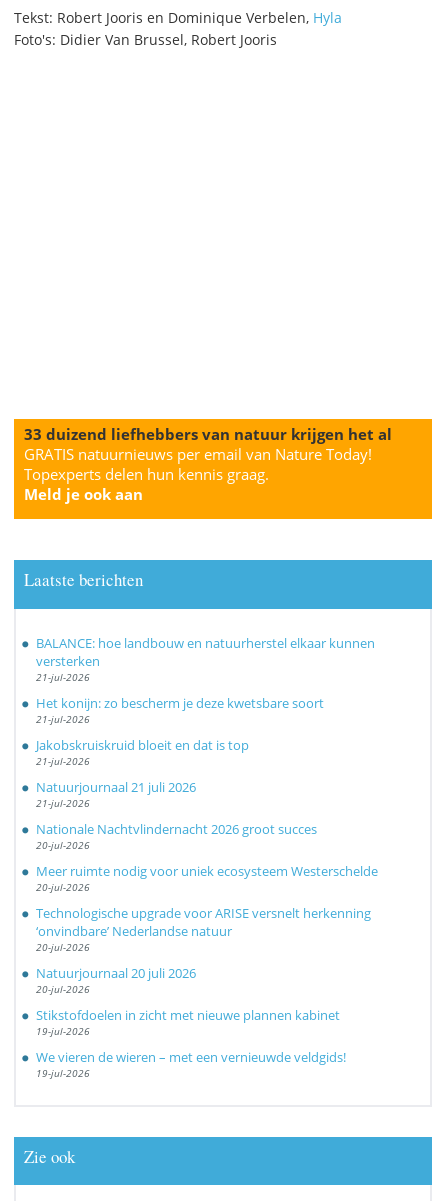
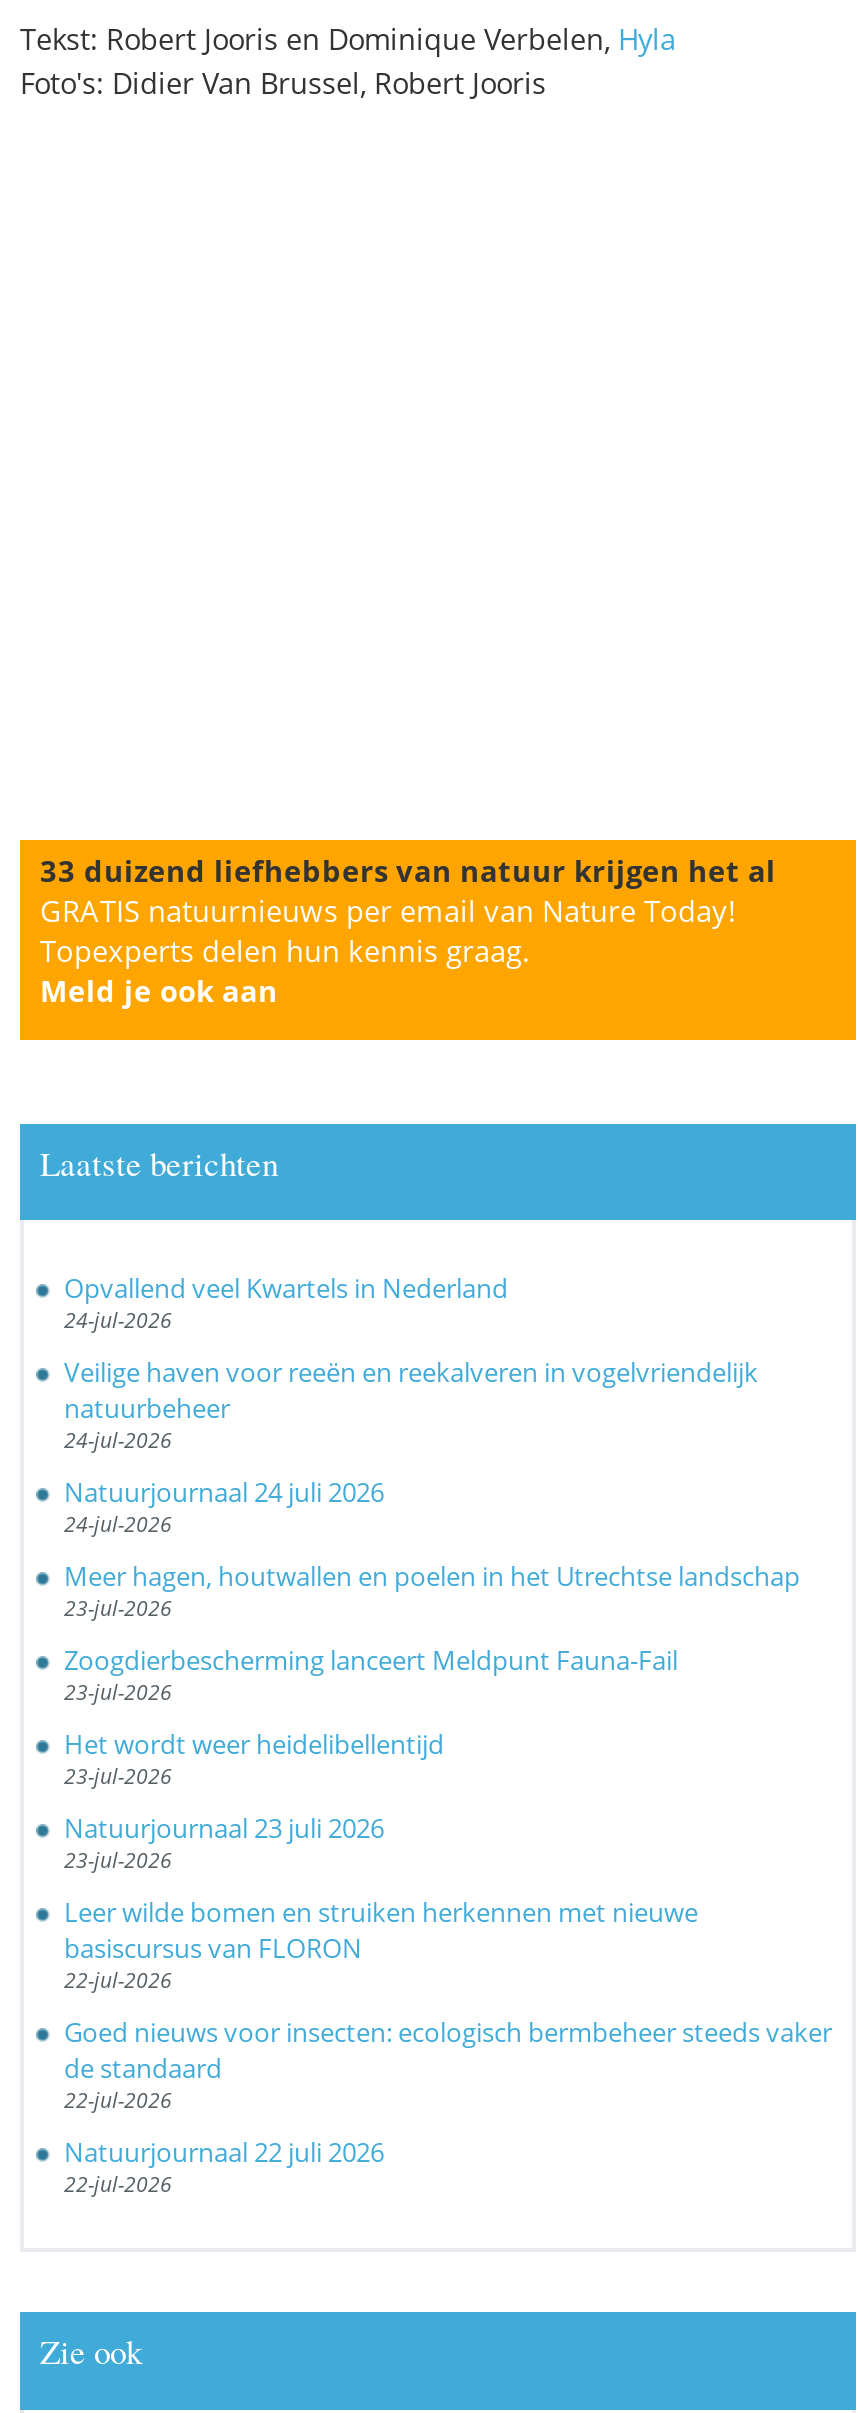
- BALANCE: hoe landbouw en natuurherstel elkaar kunnen
- versterken
- 21-jul-2026
+ Opvallend veel Kwartels in Nederland
+ 24-jul-2026

- Het konijn: zo bescherm je deze kwetsbare soort
- 21-jul-2026
+ Veilige haven voor reeën en reekalveren in vogelvriendelijk
+ natuurbeheer
+ 24-jul-2026

- Jakobskruiskruid bloeit en dat is top
- 21-jul-2026
+ Natuurjournaal 24 juli 2026
+ 24-jul-2026

- Natuurjournaal 21 juli 2026
- 21-jul-2026
+ Meer hagen, houtwallen en poelen in het Utrechtse landschap
+ 23-jul-2026

- Nationale Nachtvlindernacht 2026 groot succes
- 20-jul-2026
+ Zoogdierbescherming lanceert Meldpunt Fauna-Fail
+ 23-jul-2026

- Meer ruimte nodig voor uniek ecosysteem Westerschelde
- 20-jul-2026
+ Het wordt weer heidelibellentijd
+ 23-jul-2026

- Technologische upgrade voor ARISE versnelt herkenning
- ‘onvindbare’ Nederlandse natuur
- 20-jul-2026
+ Natuurjournaal 23 juli 2026
+ 23-jul-2026

- Natuurjournaal 20 juli 2026
- 20-jul-2026
+ Leer wilde bomen en struiken herkennen met nieuwe
+ basiscursus van FLORON
+ 22-jul-2026

- Stikstofdoelen in zicht met nieuwe plannen kabinet
- 19-jul-2026
+ Goed nieuws voor insecten: ecologisch bermbeheer steeds vaker
+ de standaard
+ 22-jul-2026

- We vieren de wieren – met een vernieuwde veldgids!
- 19-jul-2026
+ Natuurjournaal 22 juli 2026
+ 22-jul-2026
